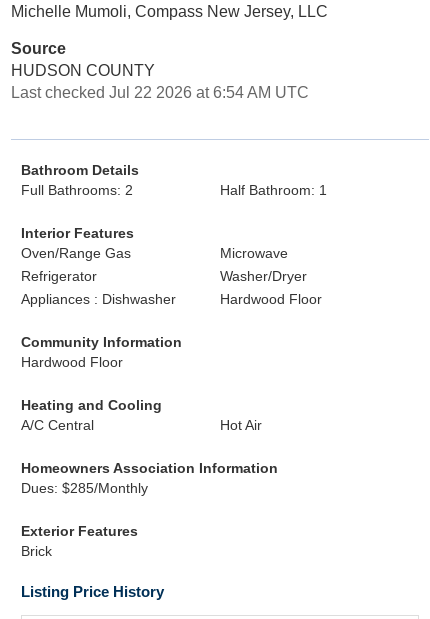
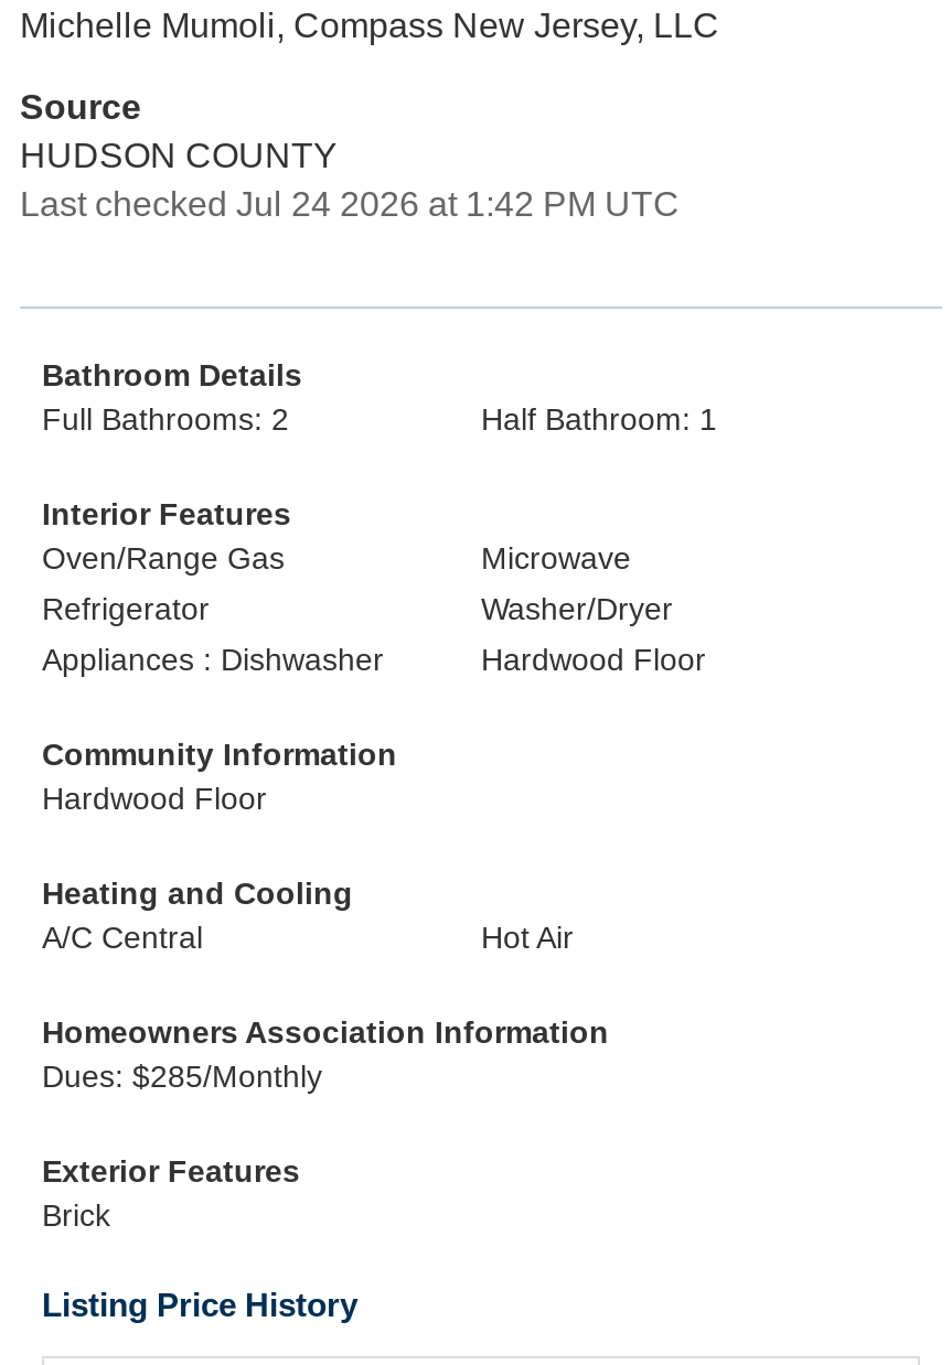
- Last checked Jul 22 2026 at 6:54 AM UTC
+ Last checked Jul 24 2026 at 1:42 PM UTC
